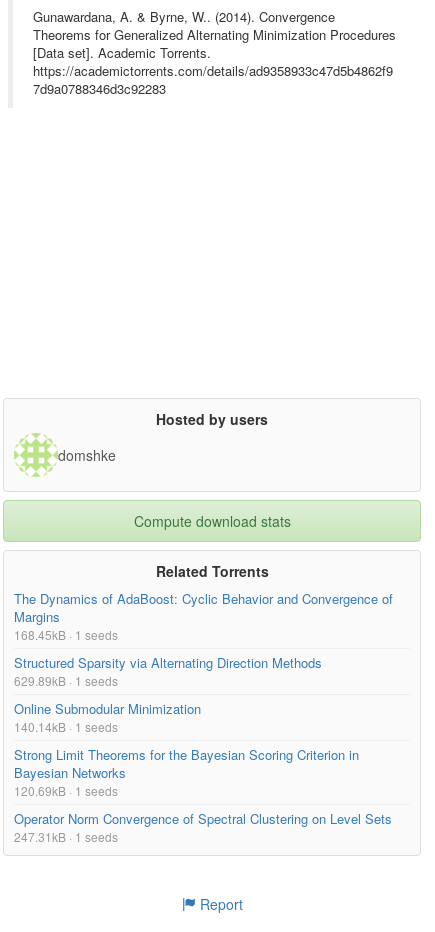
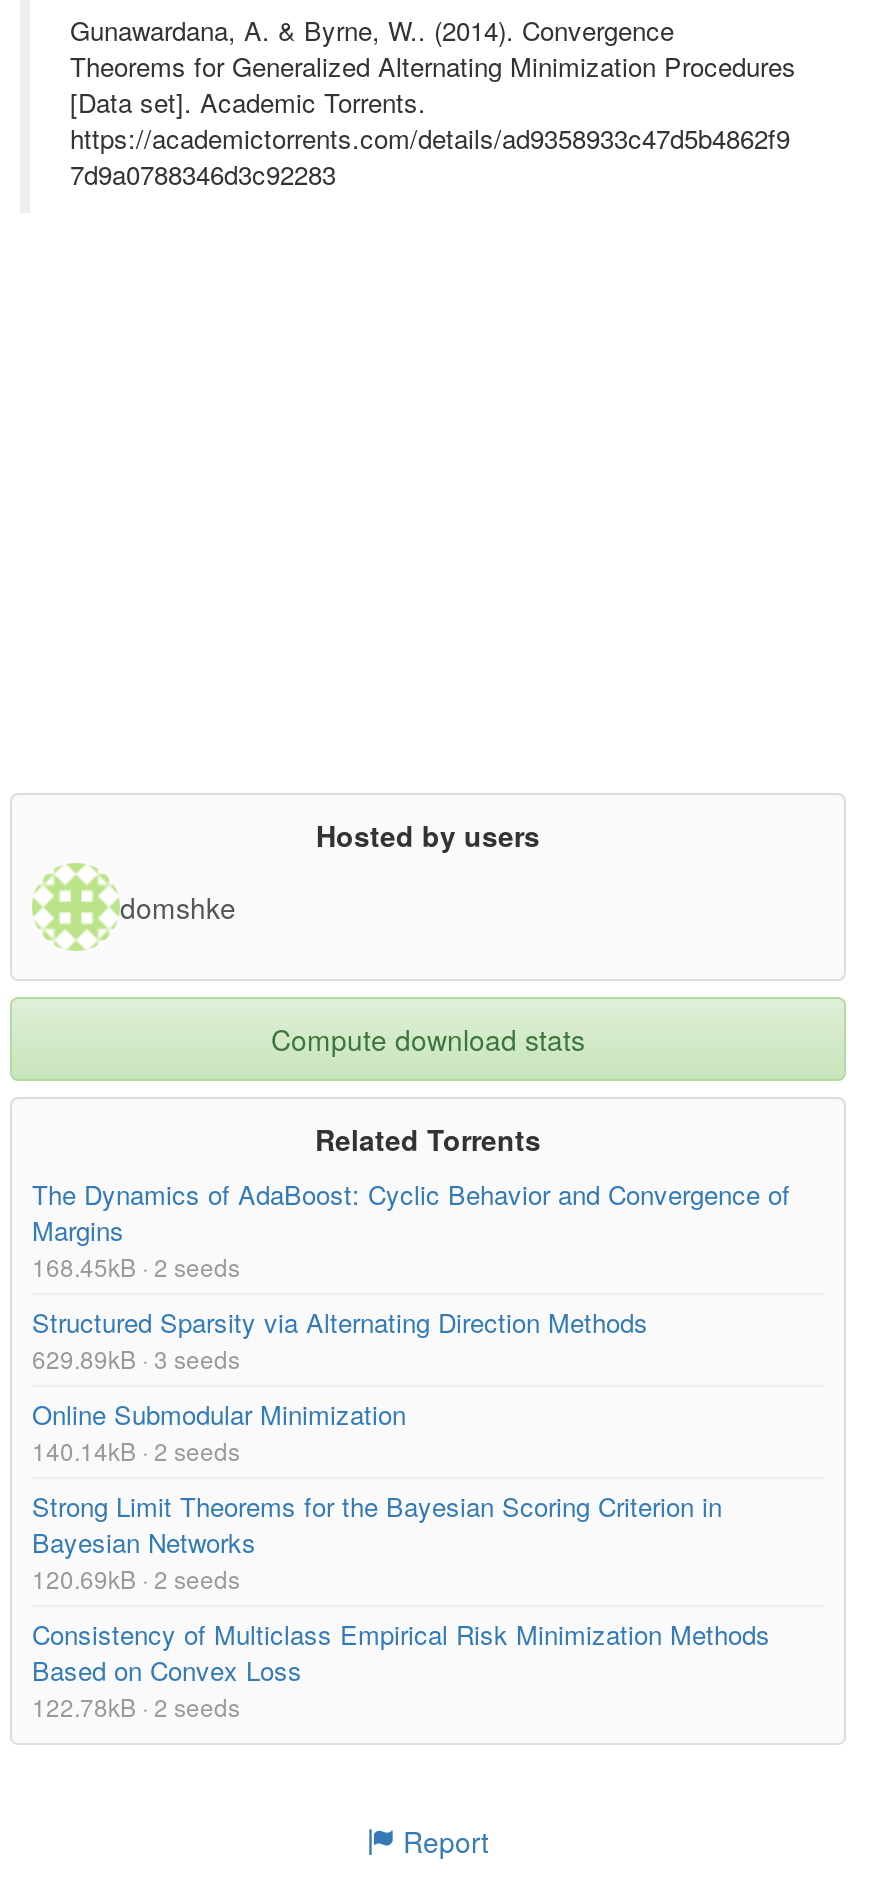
- 168.45kB · 1 seeds
+ 168.45kB · 2 seeds

- 629.89kB · 1 seeds
+ 629.89kB · 3 seeds

- 140.14kB · 1 seeds
+ 140.14kB · 2 seeds

- 120.69kB · 1 seeds
+ 120.69kB · 2 seeds

- Operator Norm Convergence of Spectral Clustering on Level Sets
- 247.31kB · 1 seeds
+ Consistency of Multiclass Empirical Risk Minimization Methods
+ Based on Convex Loss
+ 122.78kB · 2 seeds
